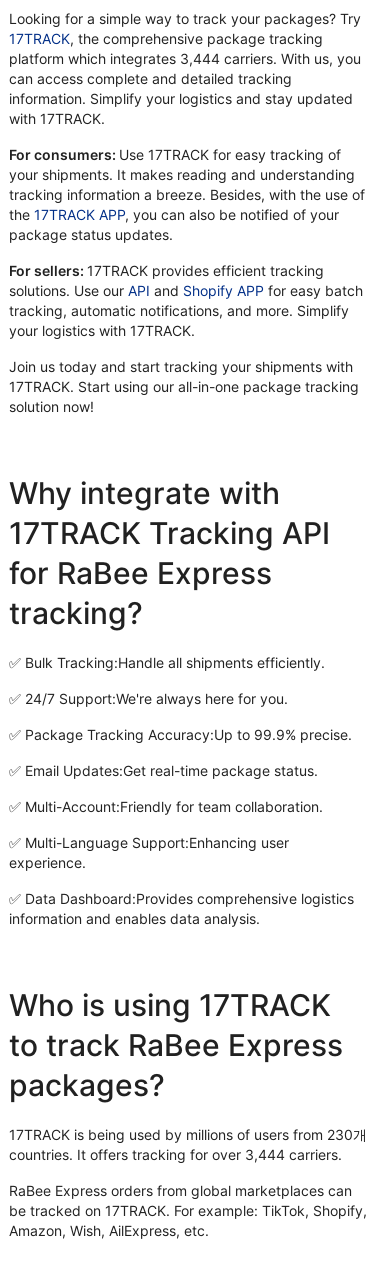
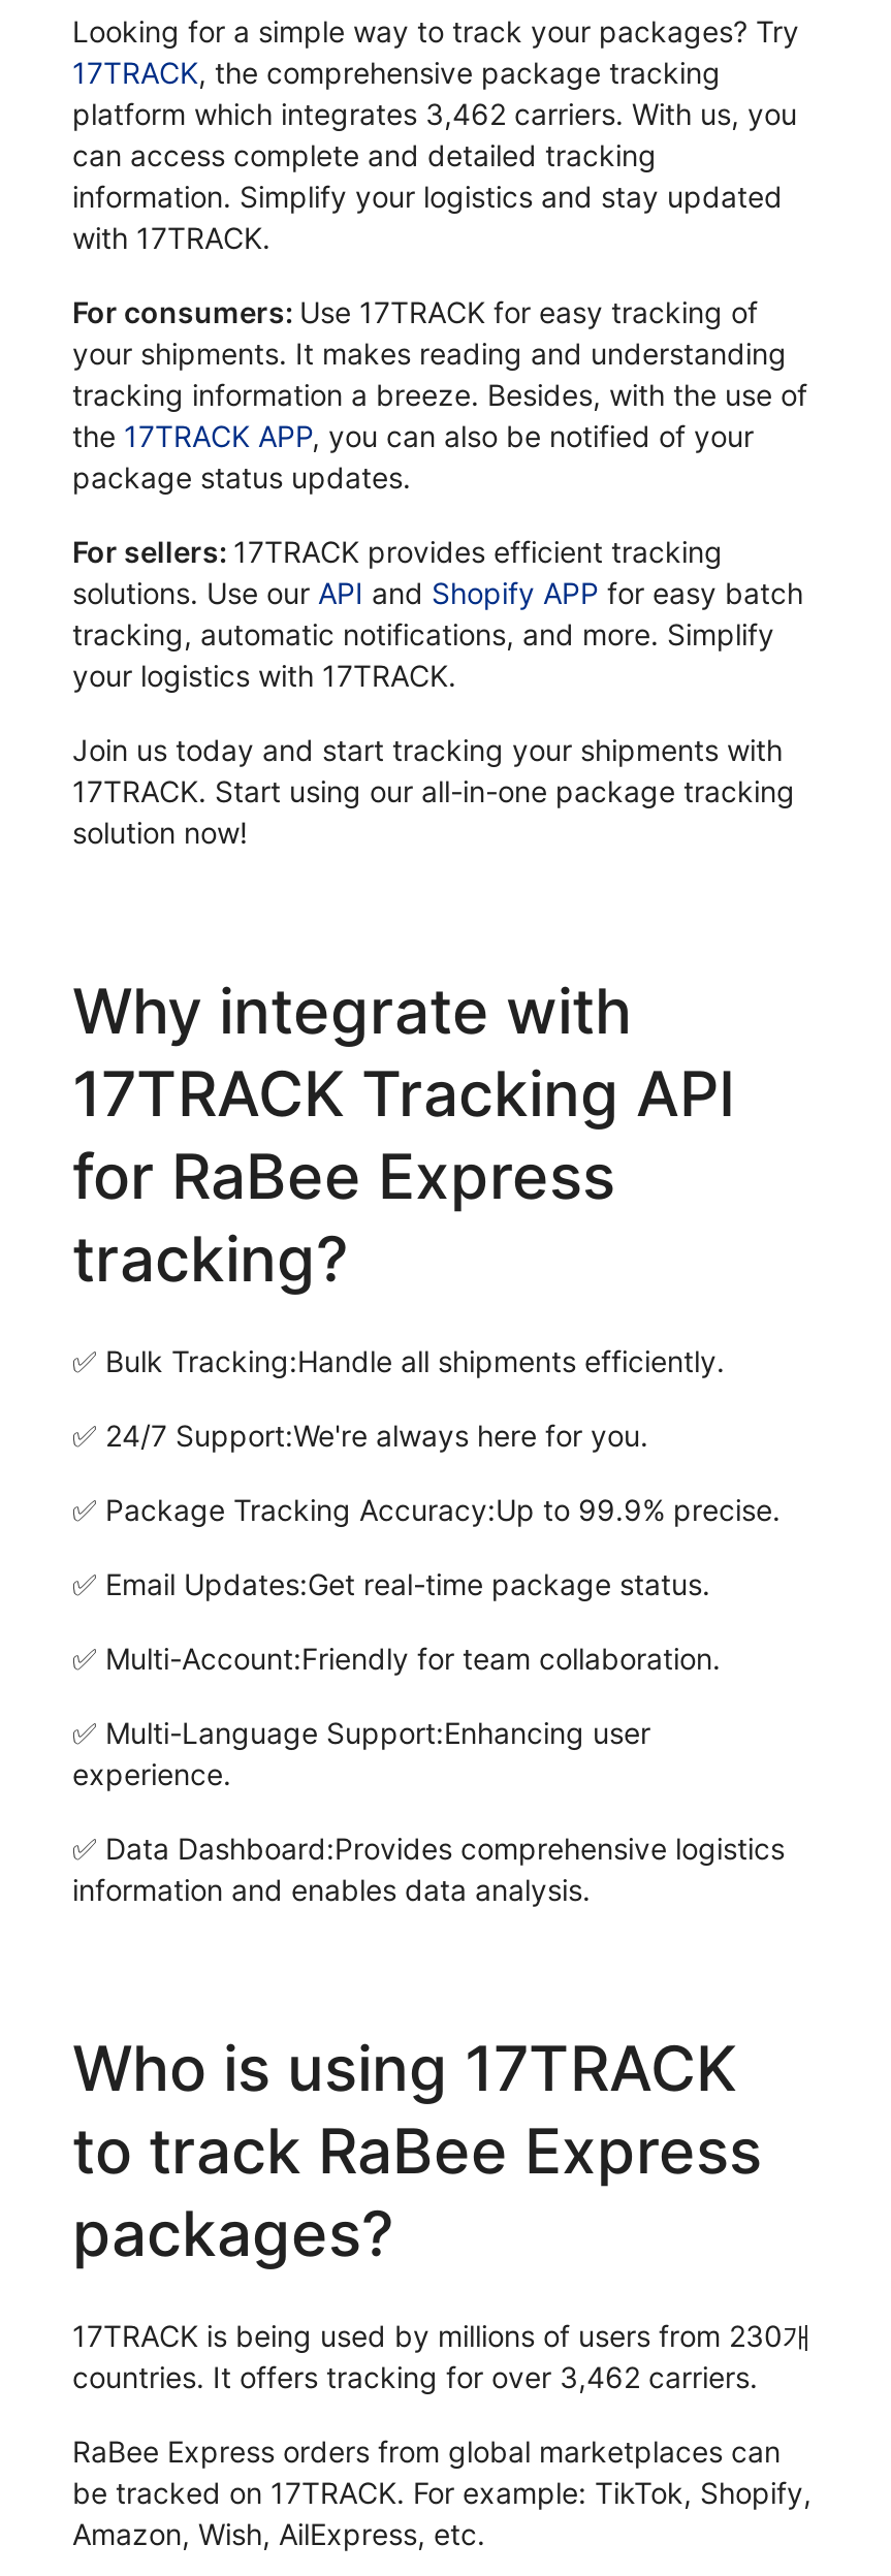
- platform which integrates 3,444 carriers. With us, you
+ platform which integrates 3,462 carriers. With us, you

- countries. It offers tracking for over 3,444 carriers.
+ countries. It offers tracking for over 3,462 carriers.
